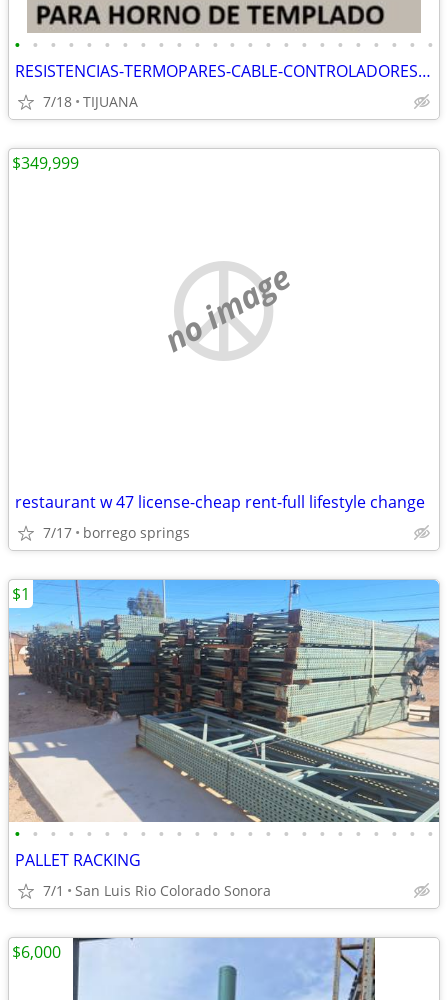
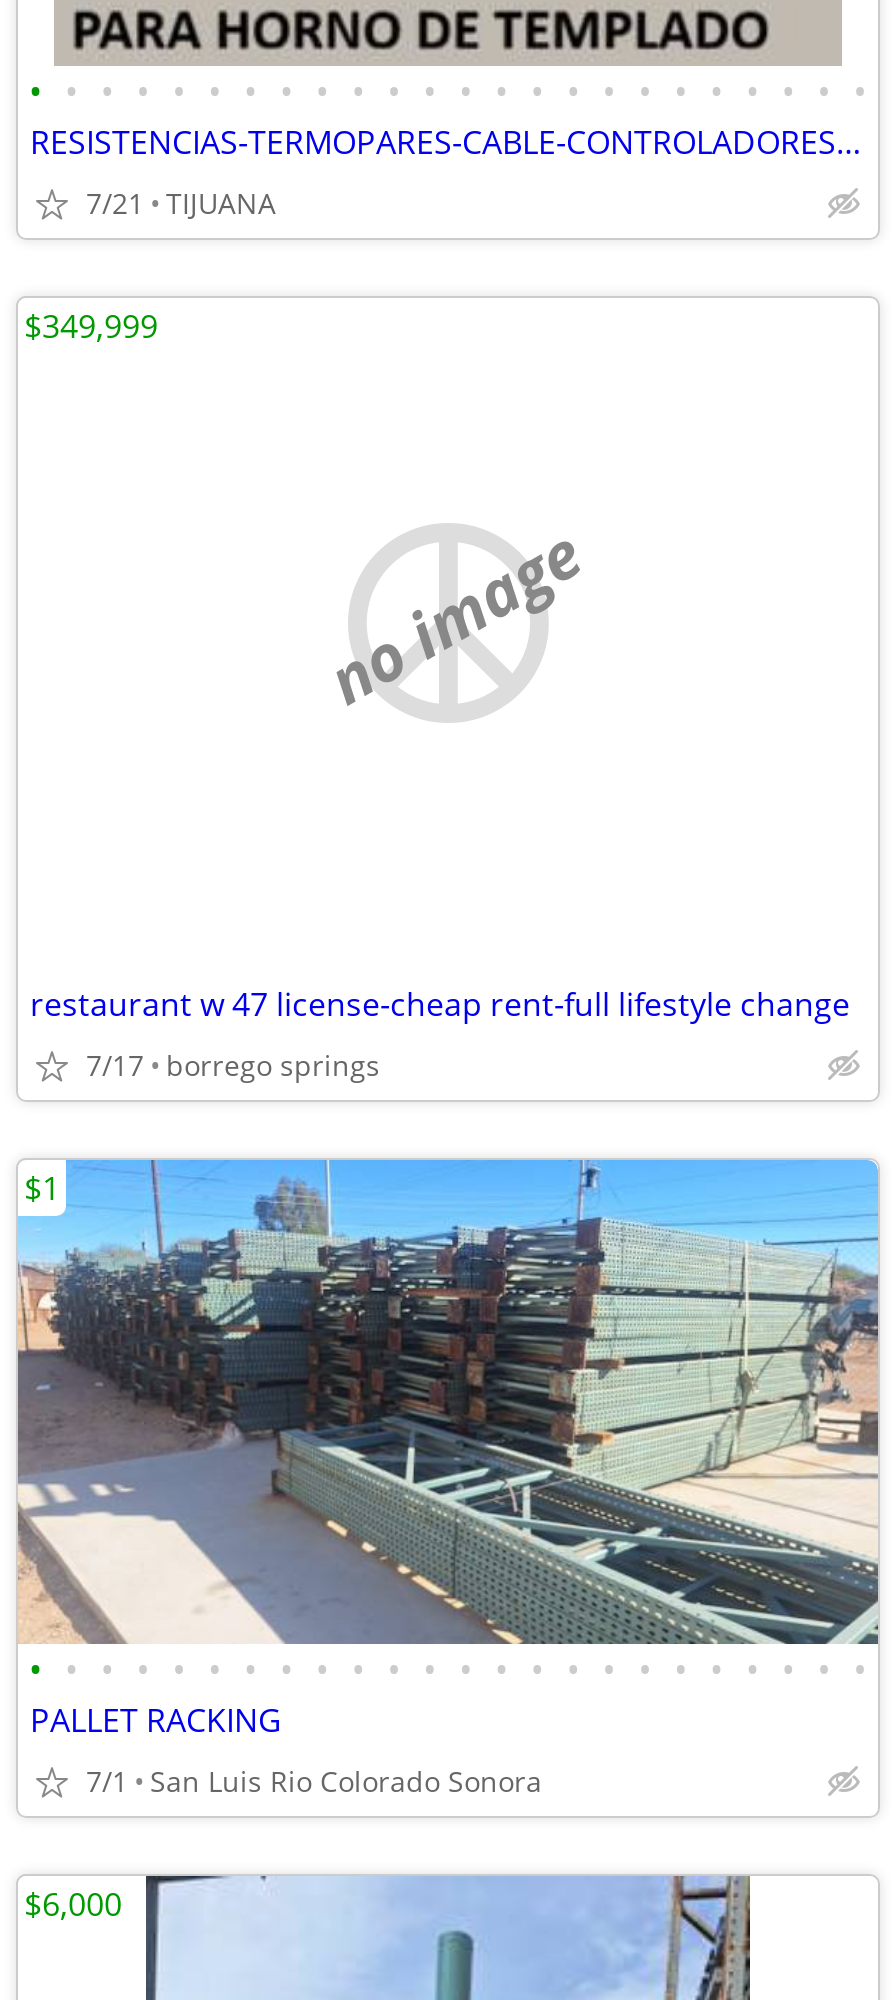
- 7/18 TIJUANA
+ 7/21 TIJUANA
